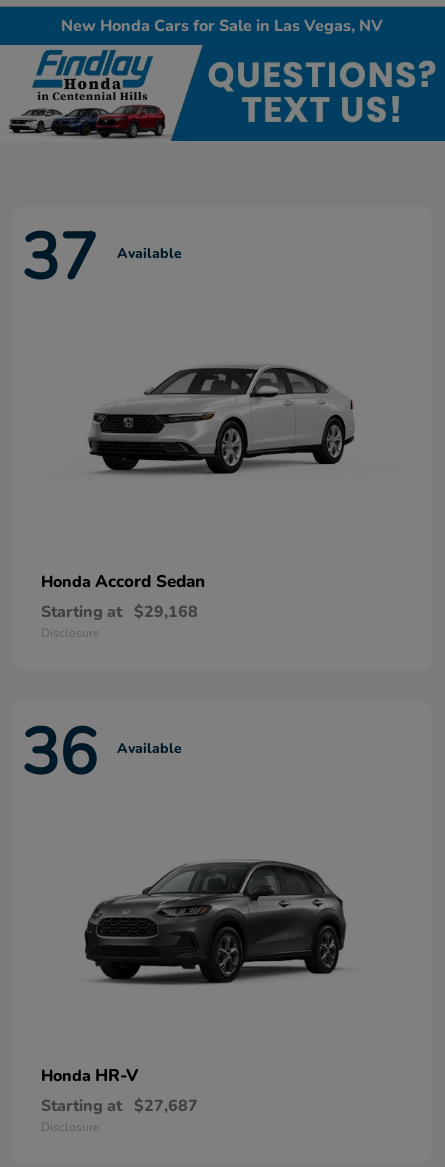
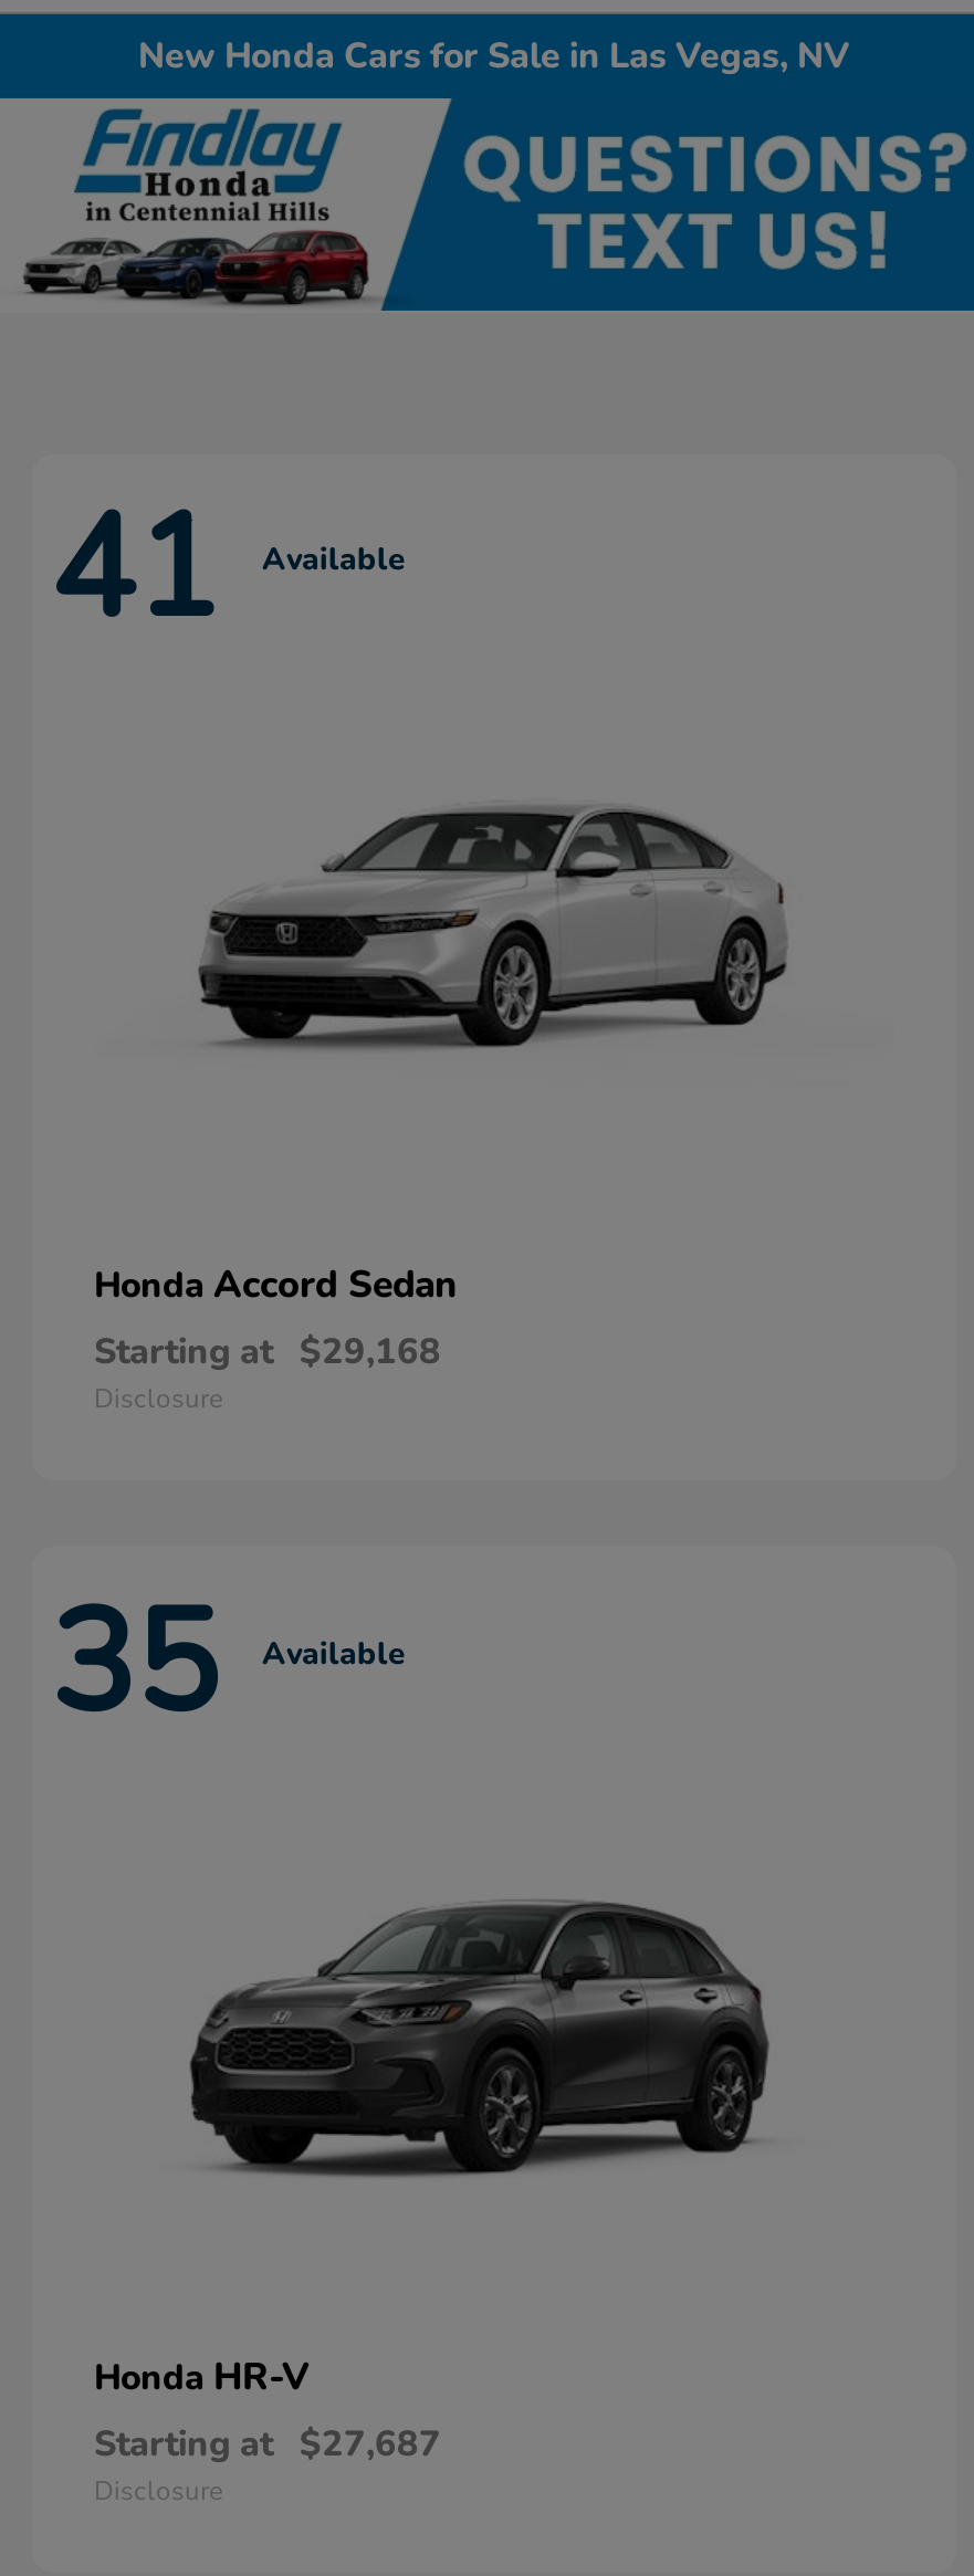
- 37 Available
+ 41 Available

- 36 Available
+ 35 Available
